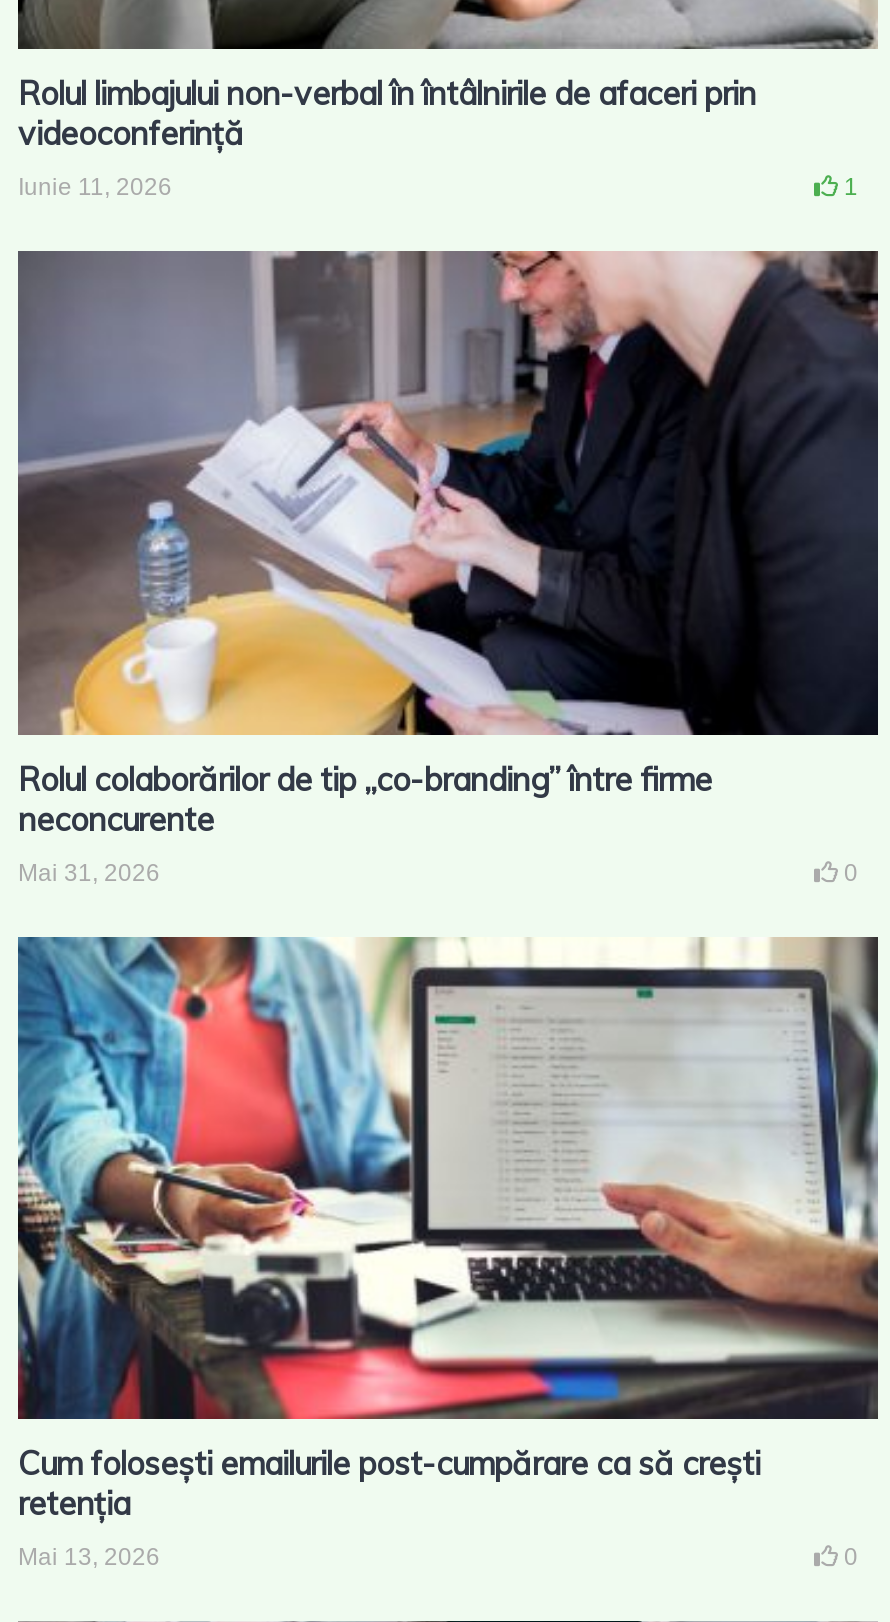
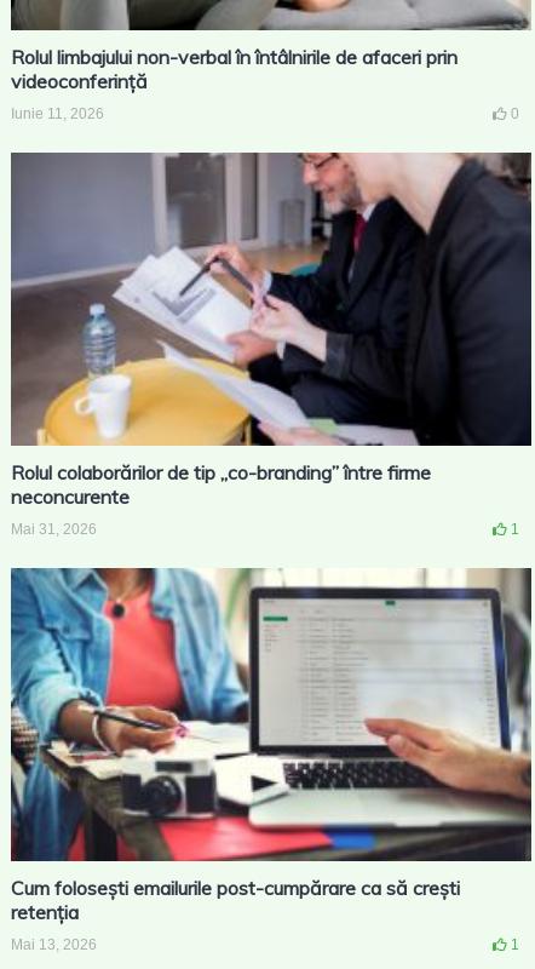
- 1
+ 0

- 0
+ 1

- 0
+ 1
